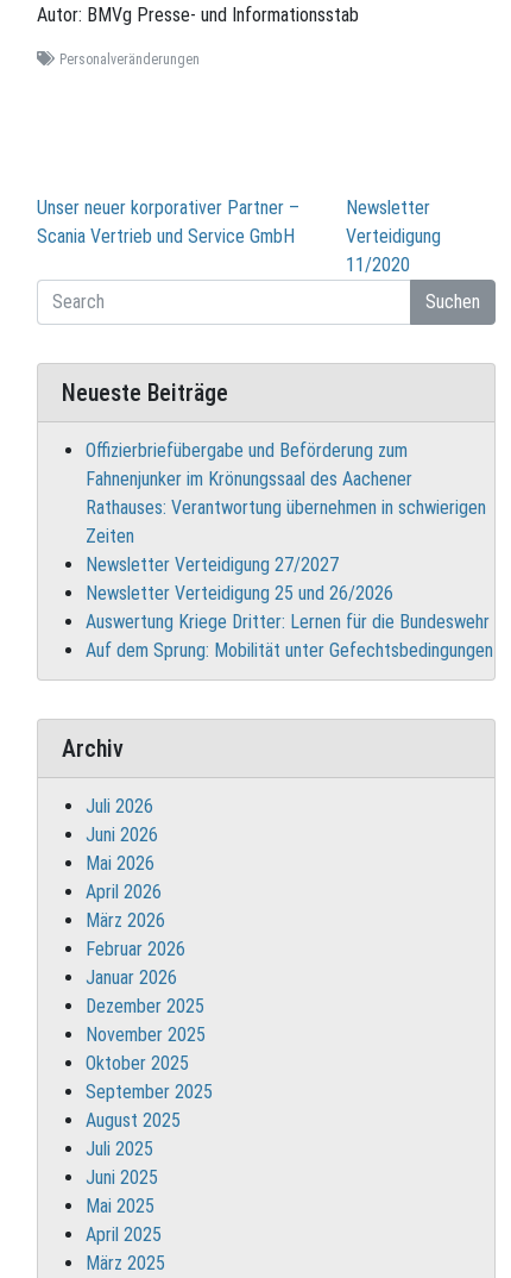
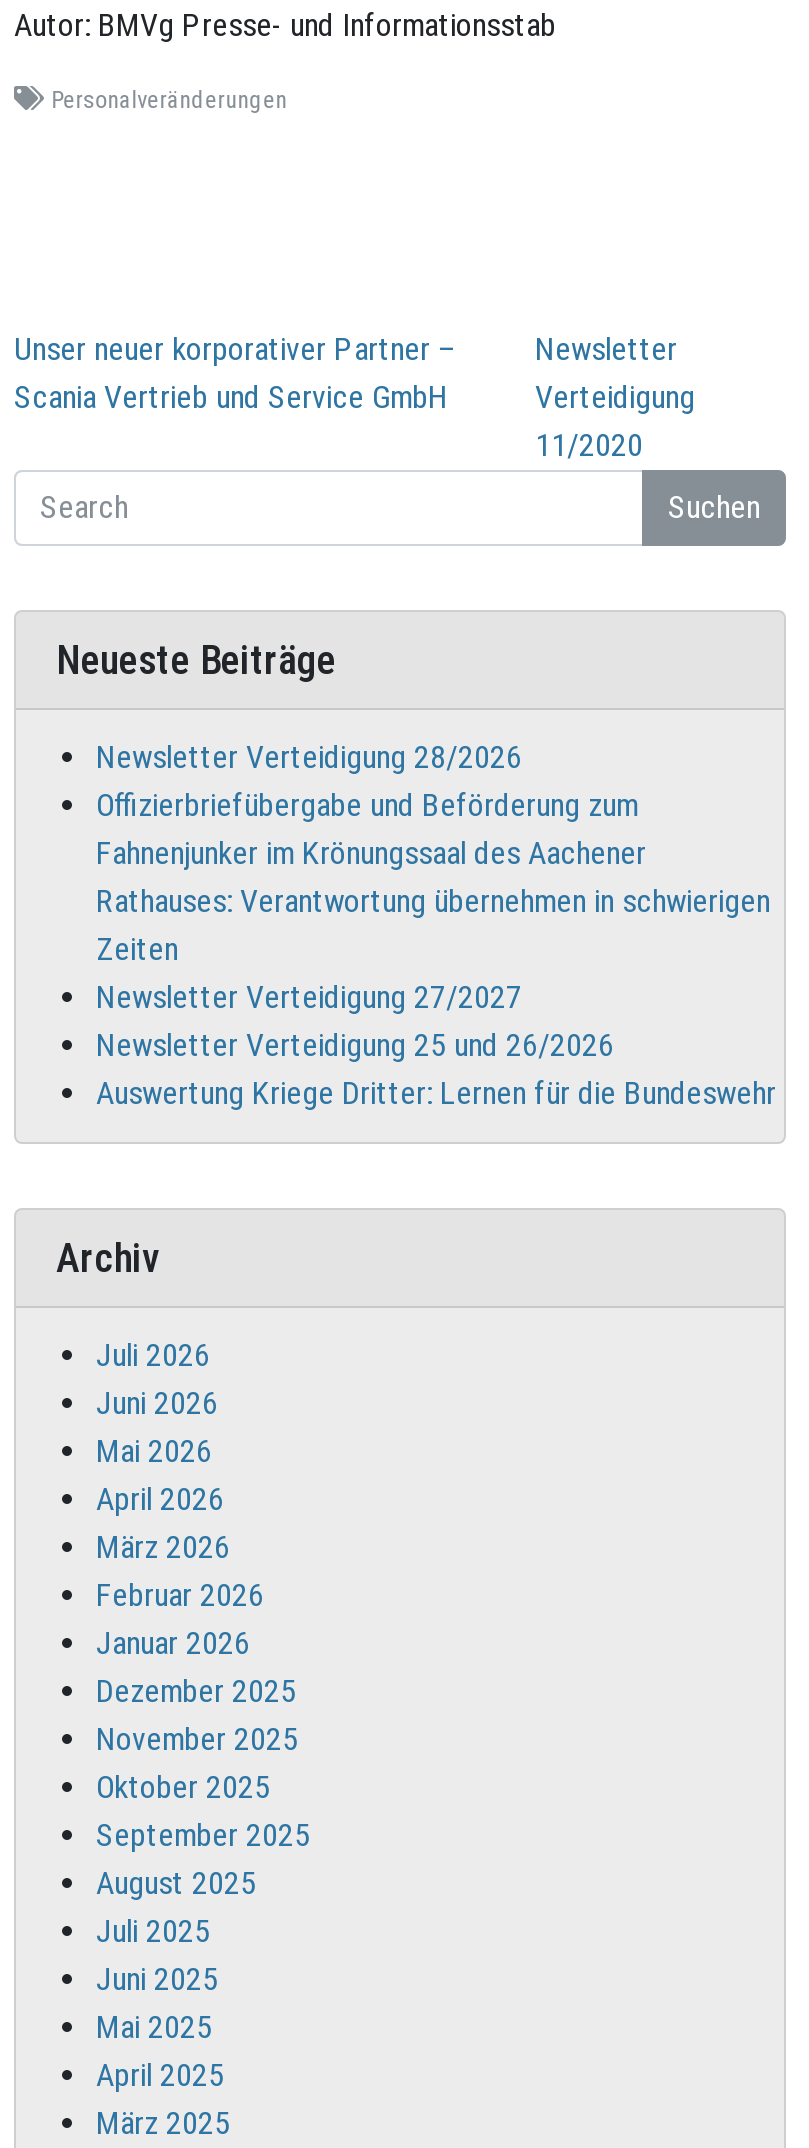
+ Newsletter Verteidigung 28/2026

moved down: Offizierbriefübergabe und Beförderung zum | Fahnenjunker im Krönungssaal des Aachener | Rathauses: Verantwortung übernehmen in schwierigen | Zeiten | Newsletter Verteidigung 27/2027 | Newsletter Verteidigung 25 und 26/2026 | Auswertung Kriege Dritter: Lernen für die Bundeswehr

- Auf dem Sprung: Mobilität unter Gefechtsbedingungen
